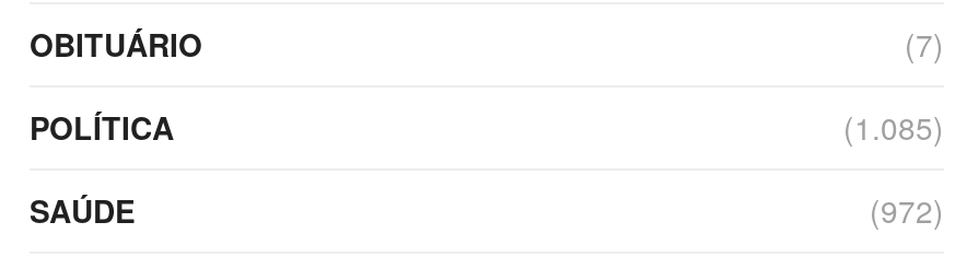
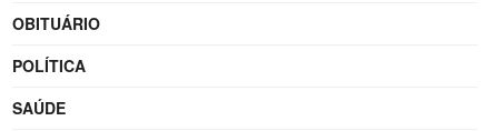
- (7)

- (1.085)

- (972)
